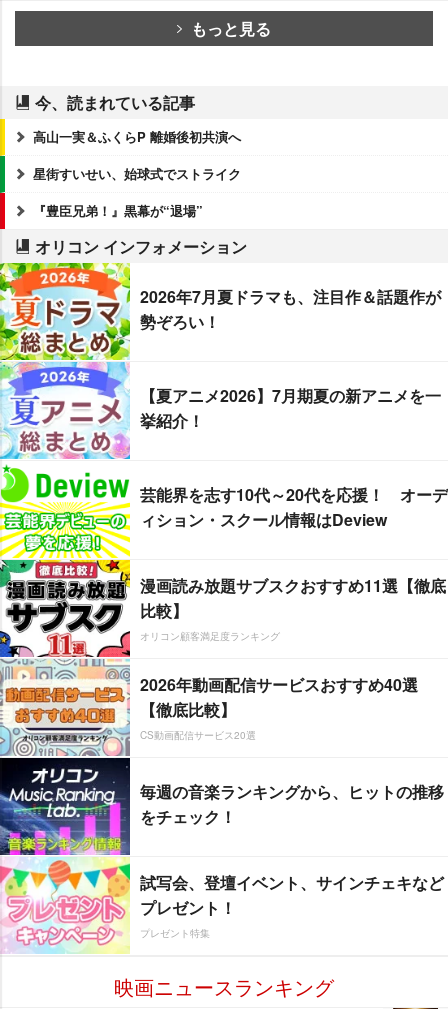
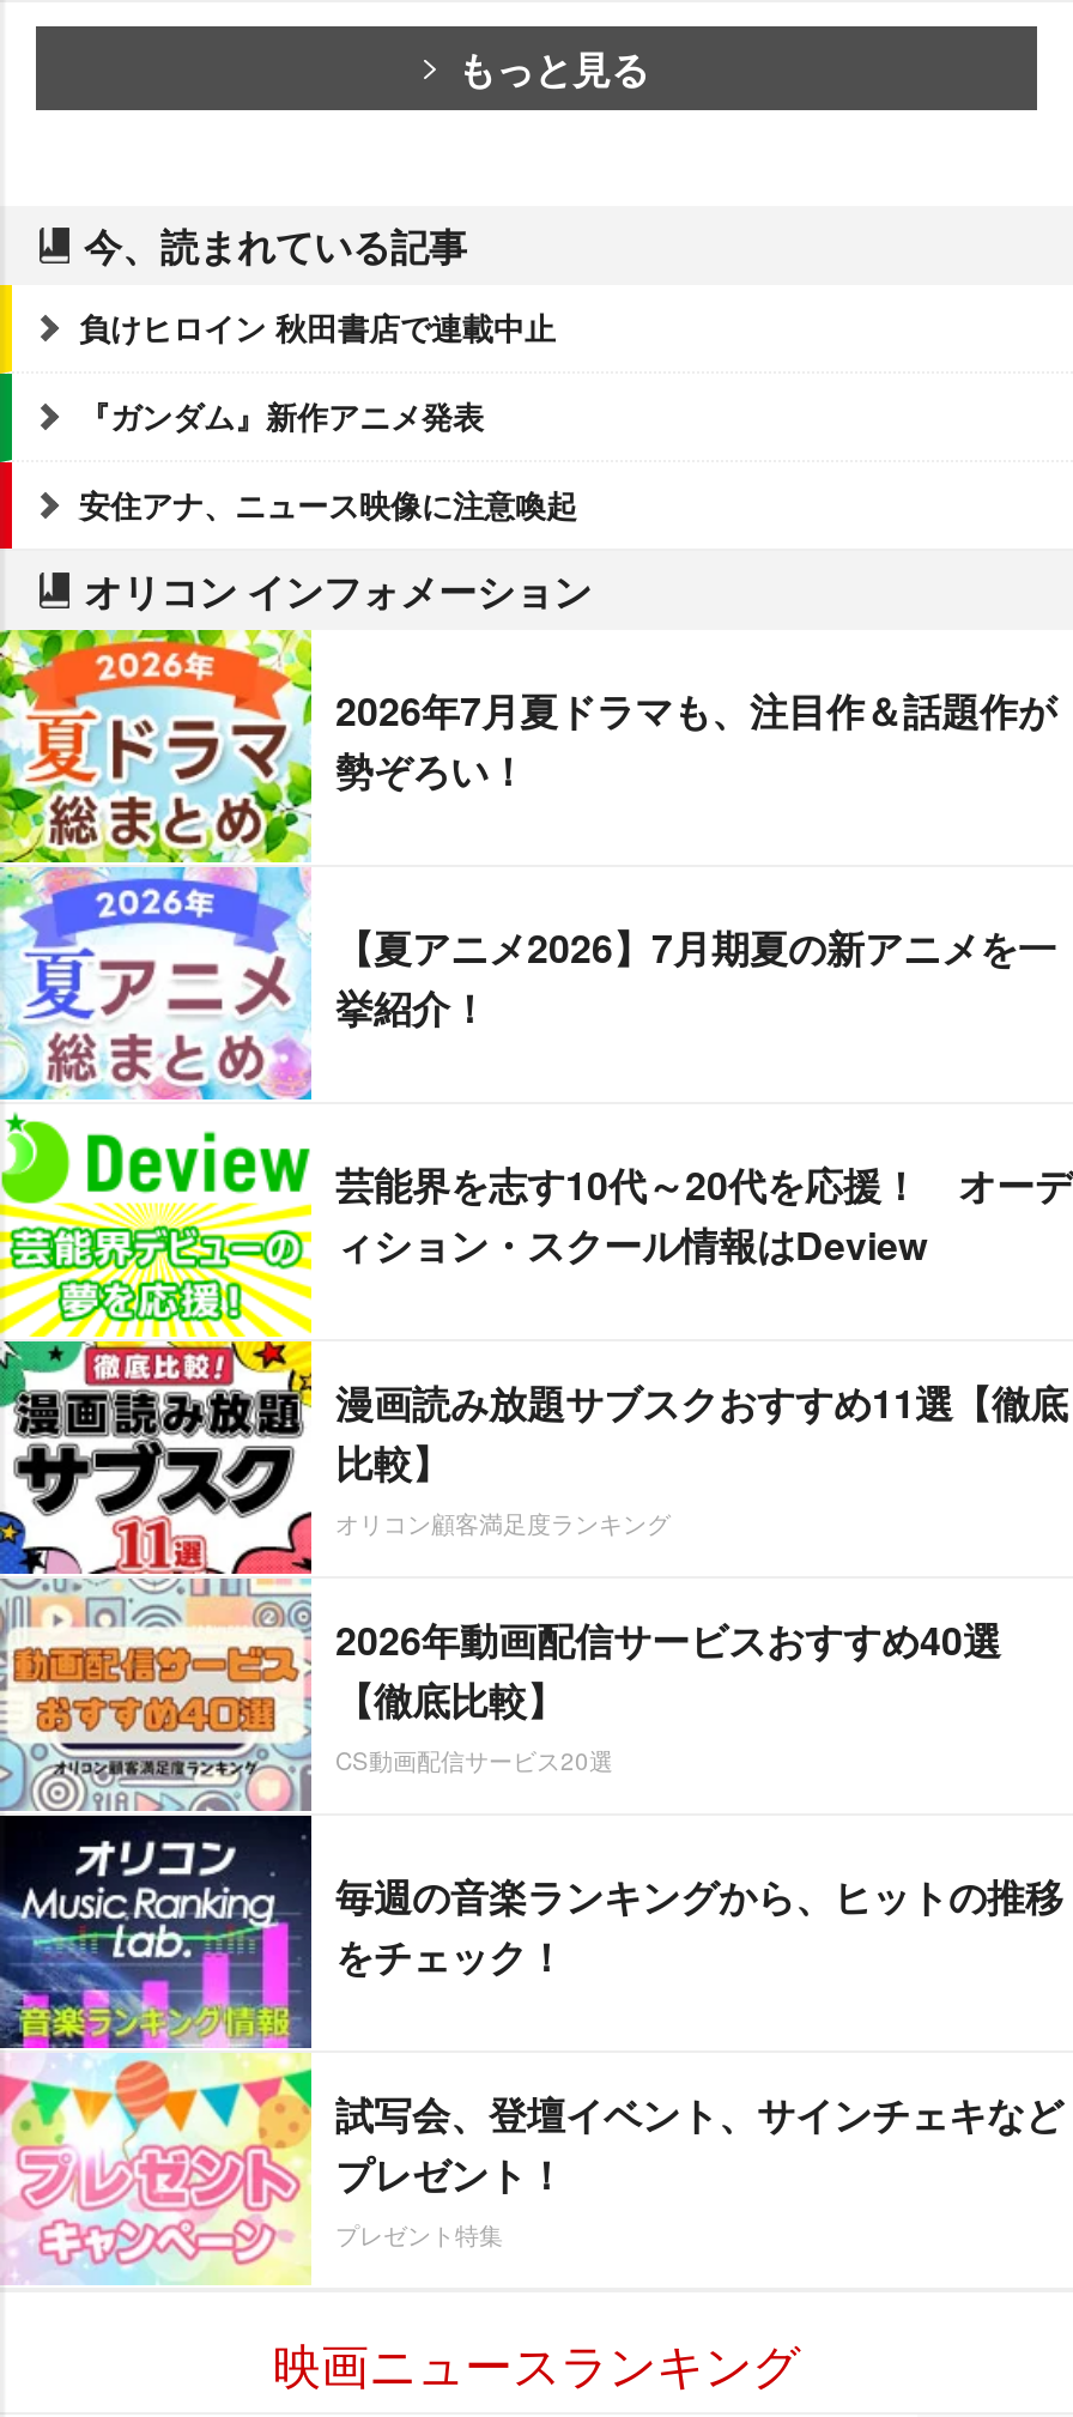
- 高山一実＆ふくらP 離婚後初共演へ
+ 負けヒロイン 秋田書店で連載中止

- 星街すいせい、始球式でストライク
+ 『ガンダム』新作アニメ発表

- 『豊臣兄弟！』黒幕が“退場”
+ 安住アナ、ニュース映像に注意喚起
